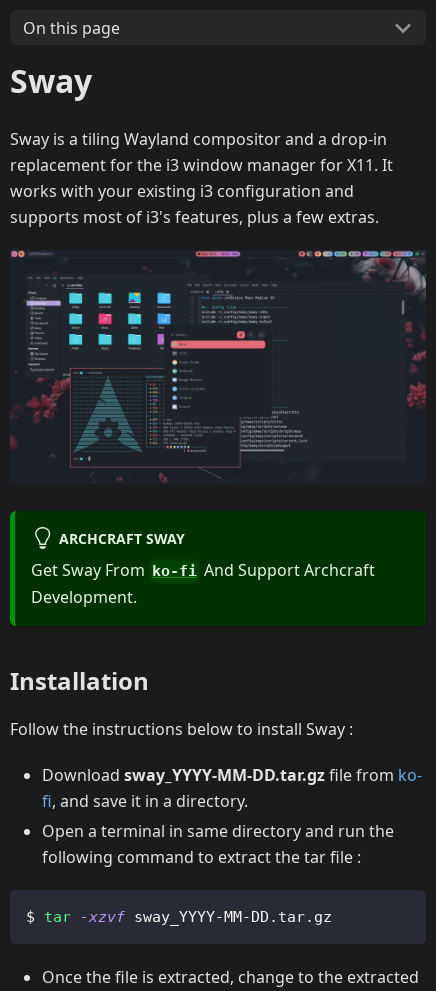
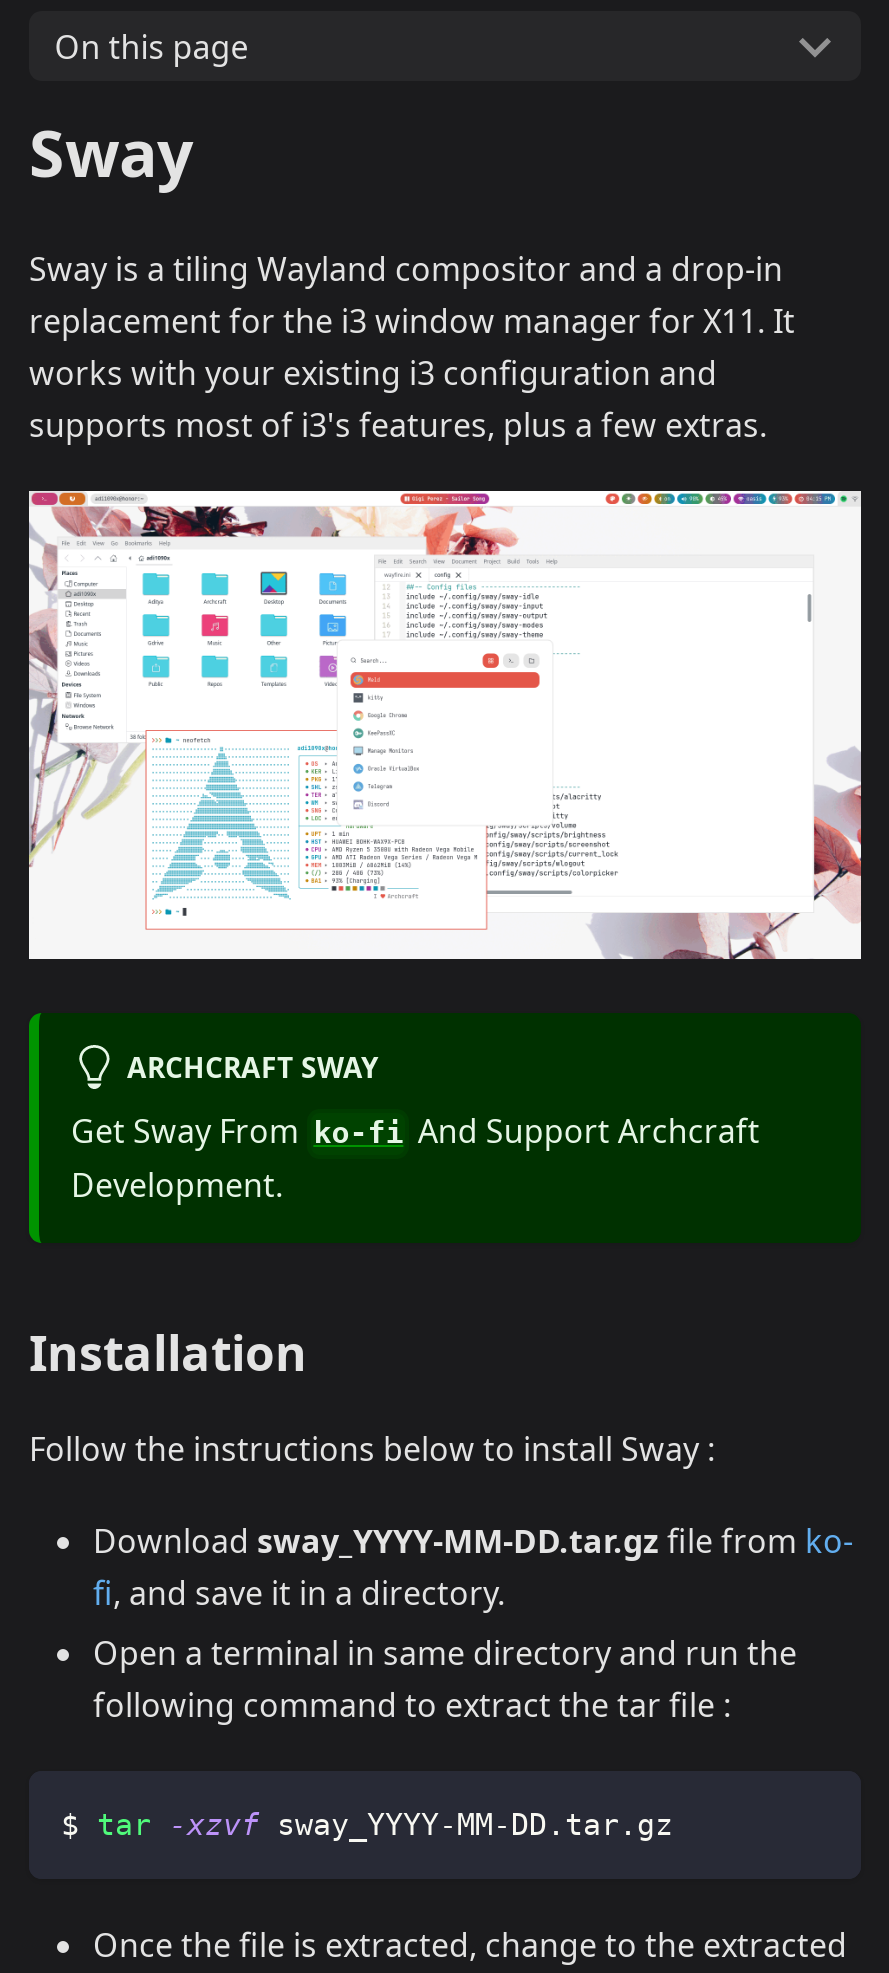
- [image]
+ [image]
